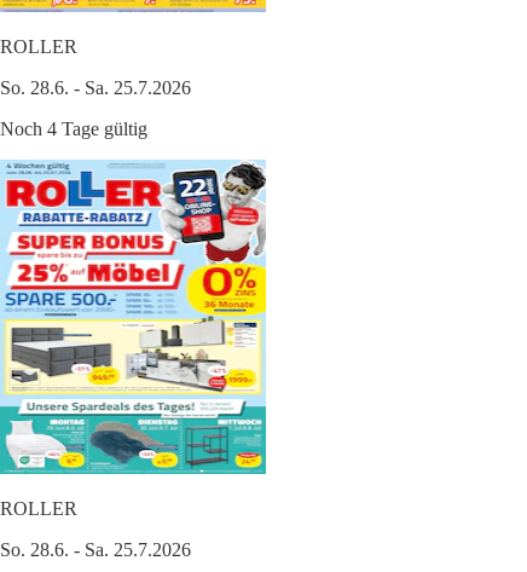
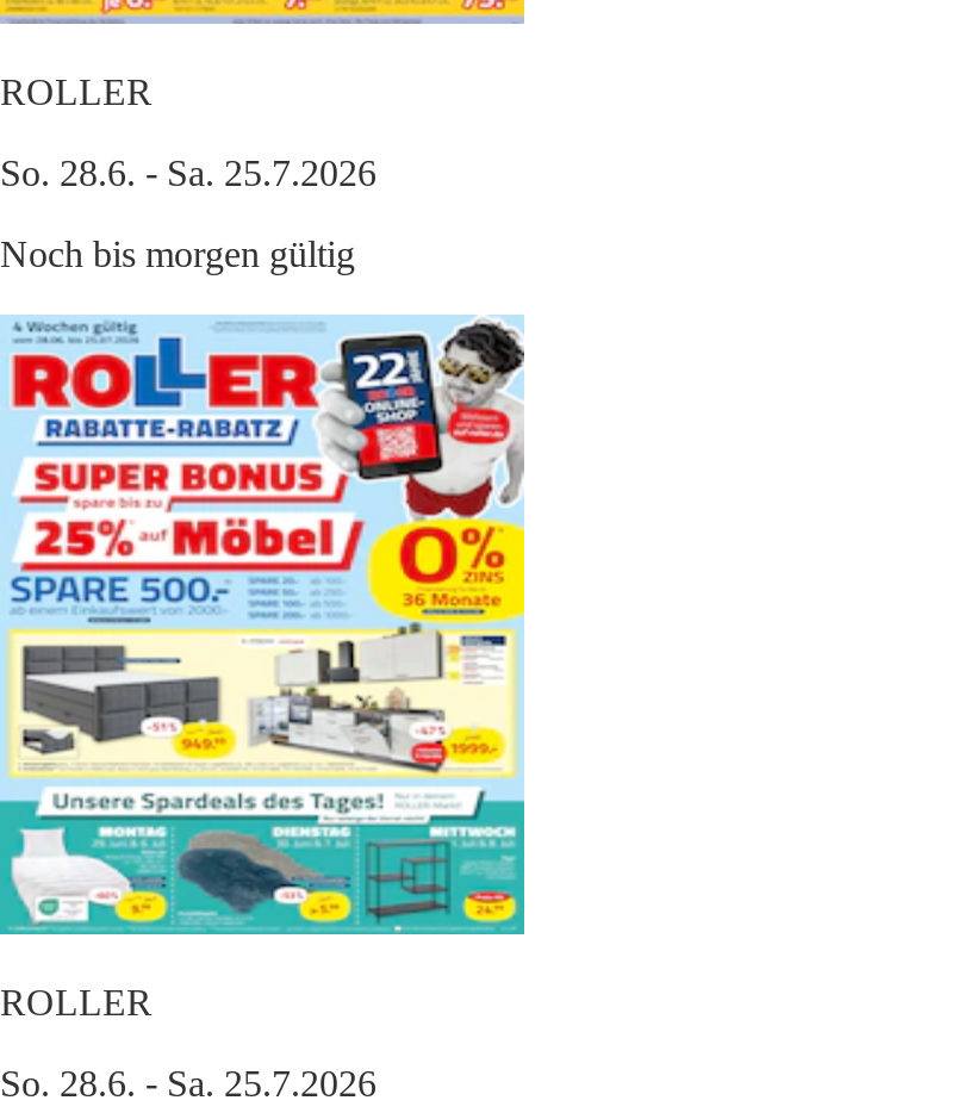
- Noch 4 Tage gültig
+ Noch bis morgen gültig
